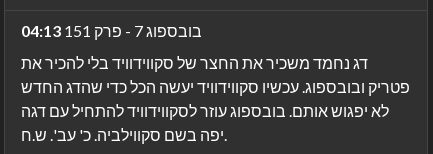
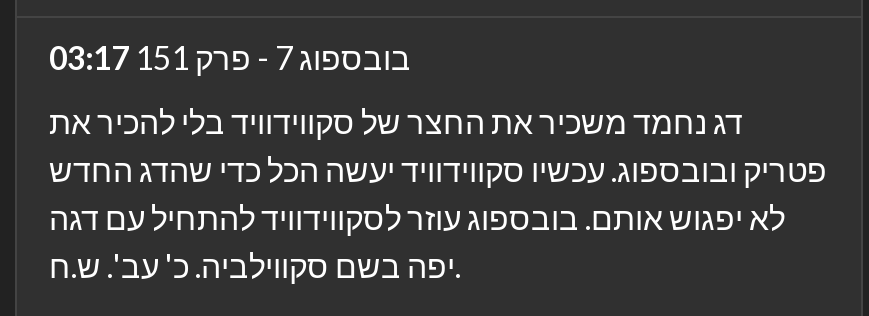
- 04:13
+ 03:17
